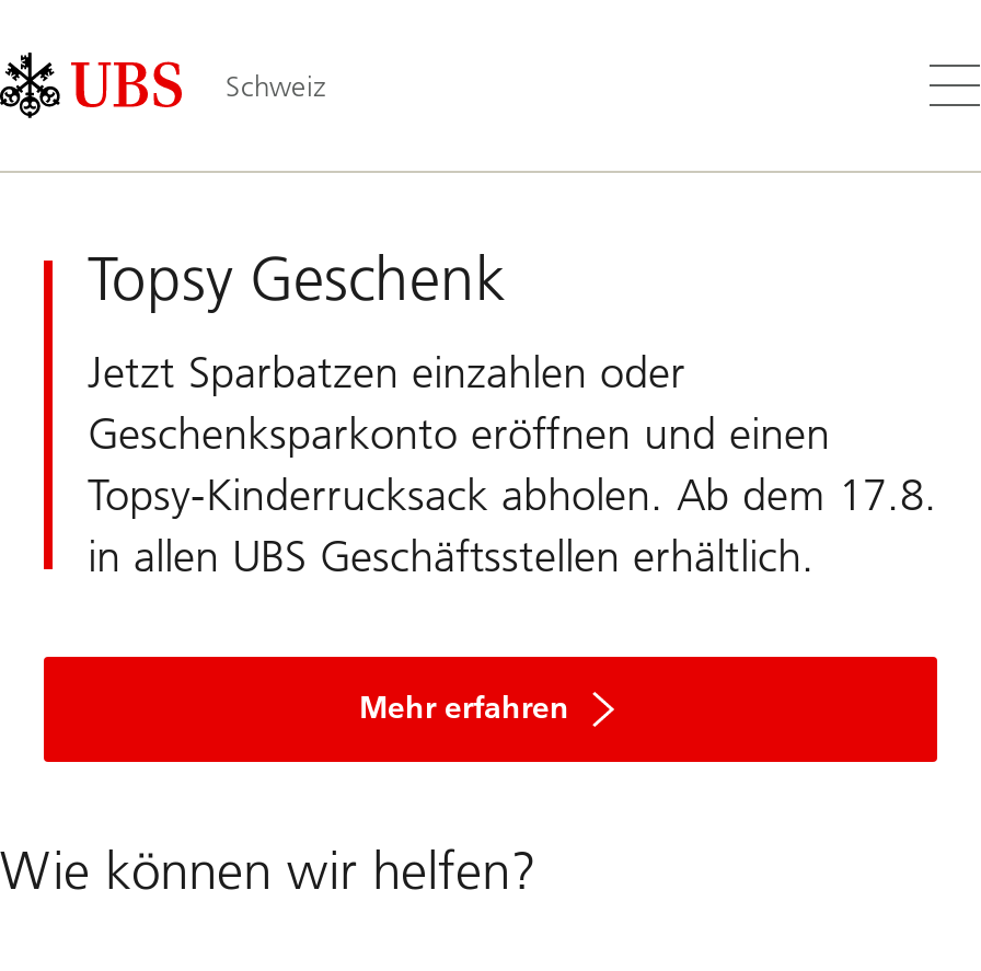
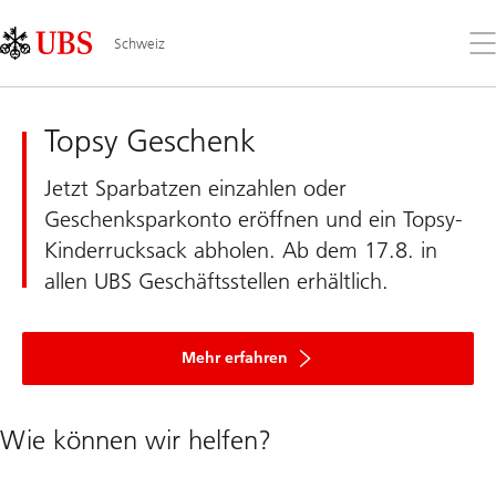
- Geschenksparkonto eröffnen und einen
- Topsy-Kinderrucksack abholen. Ab dem 17.8.
- in allen UBS Geschäftsstellen erhältlich.
+ Geschenksparkonto eröffnen und ein Topsy-
+ Kinderrucksack abholen. Ab dem 17.8. in
+ allen UBS Geschäftsstellen erhältlich.
